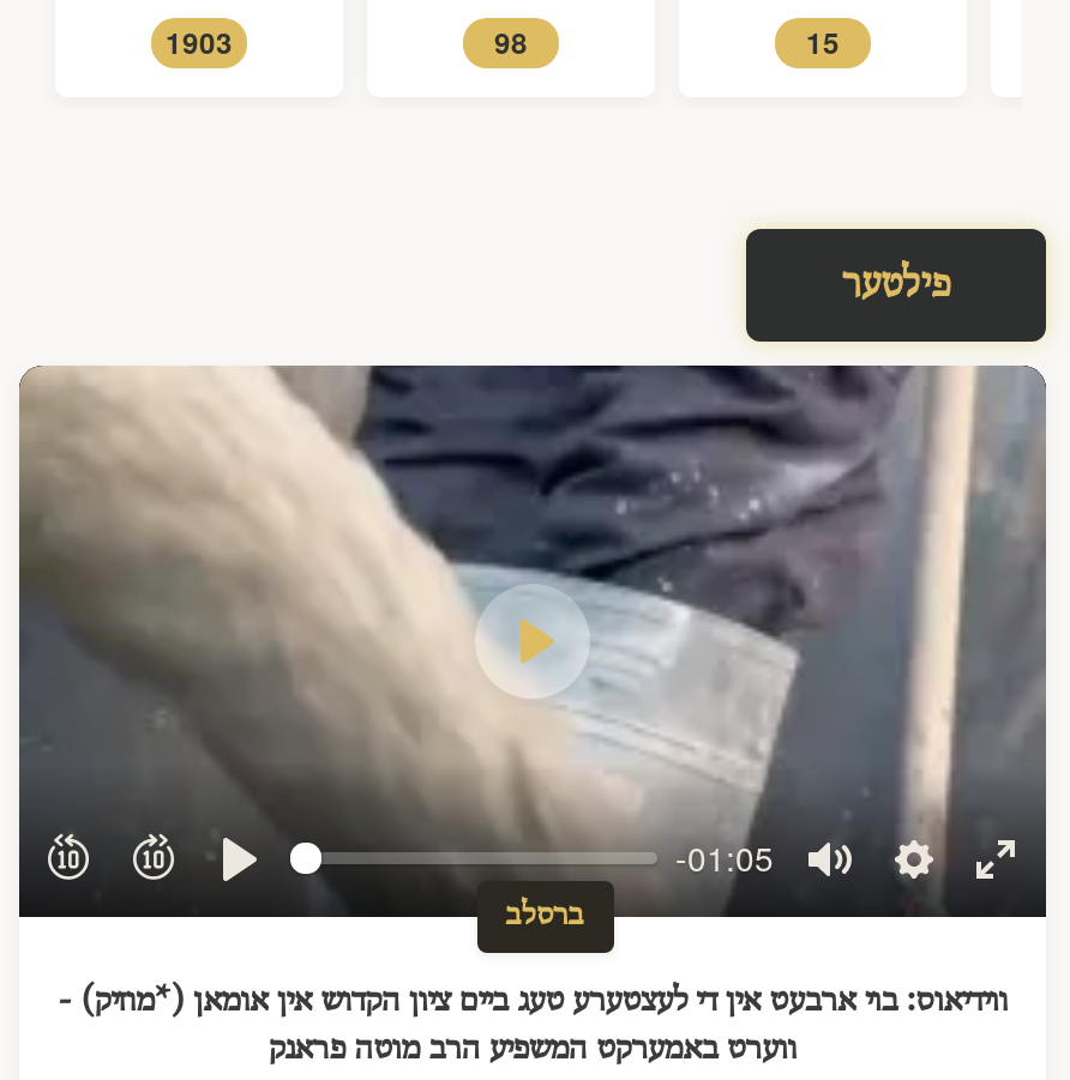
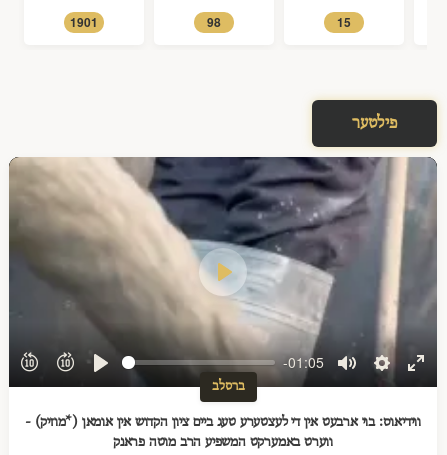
- 1903
+ 1901
